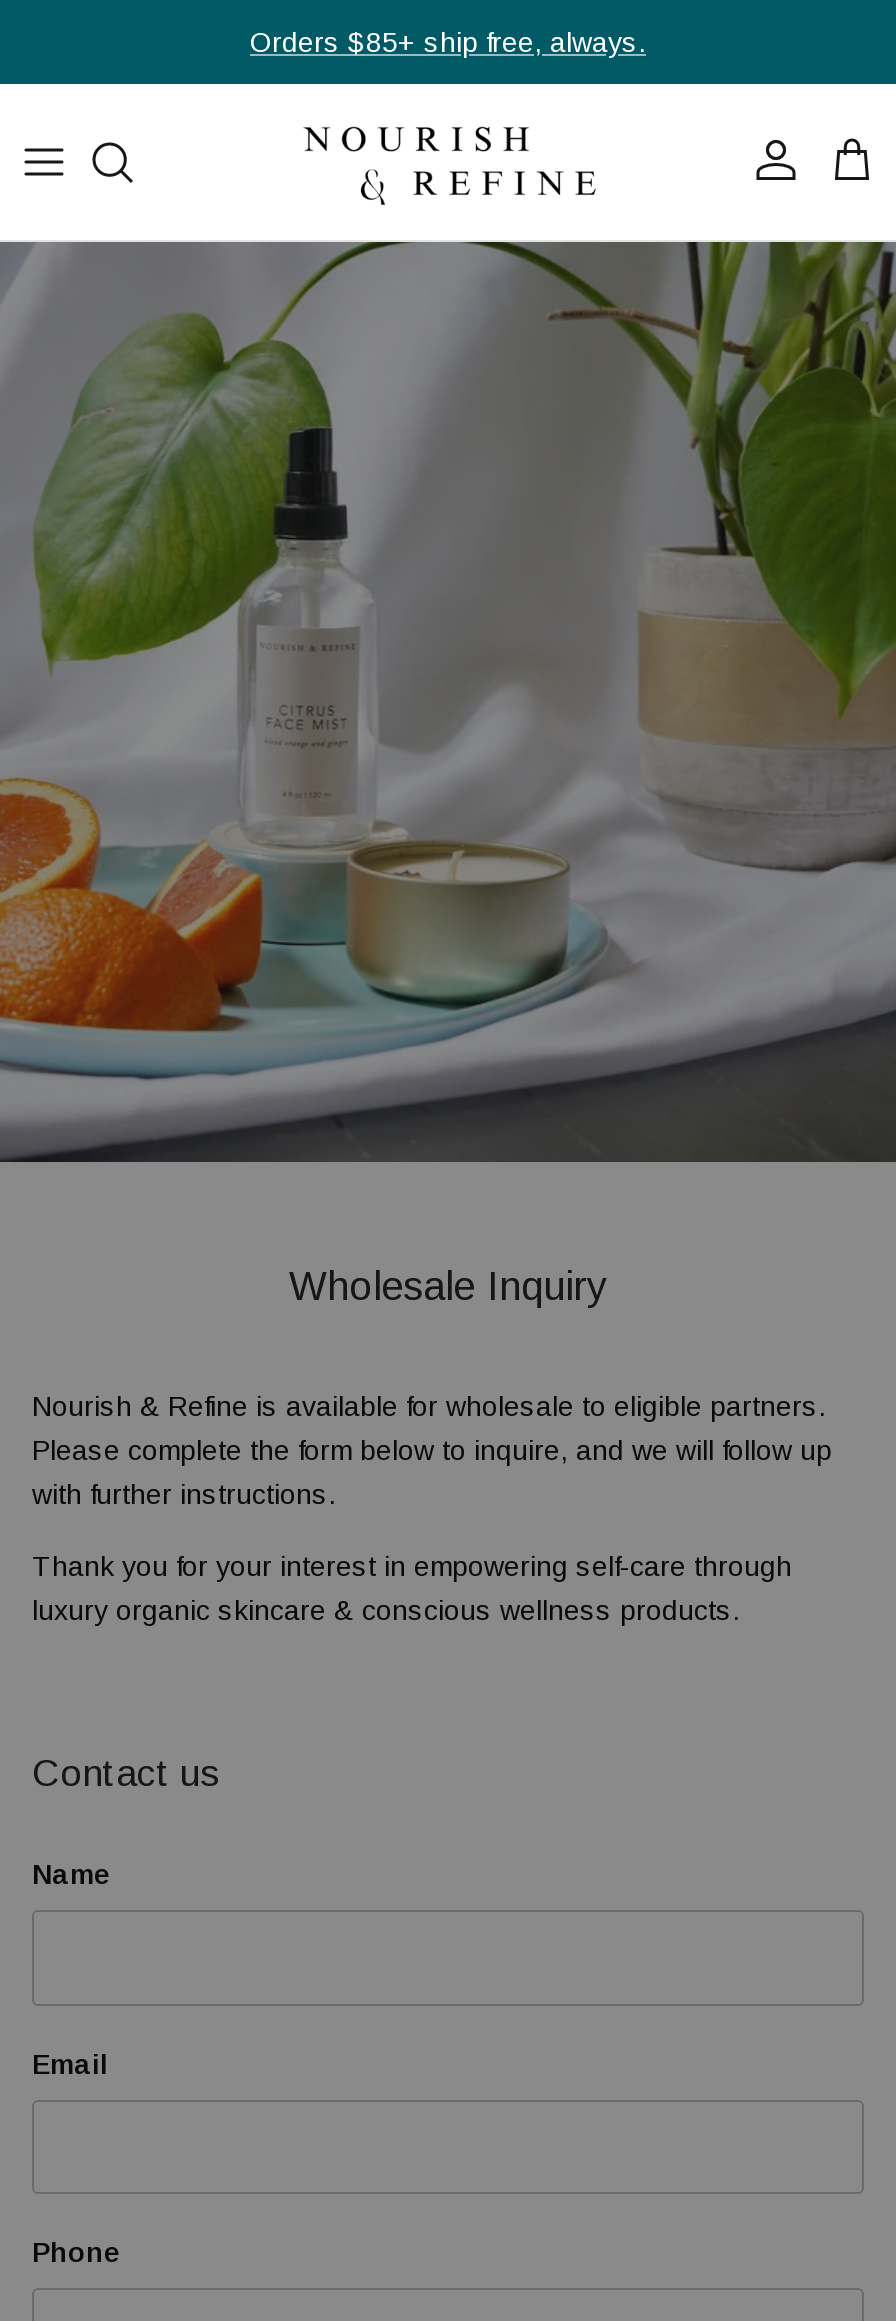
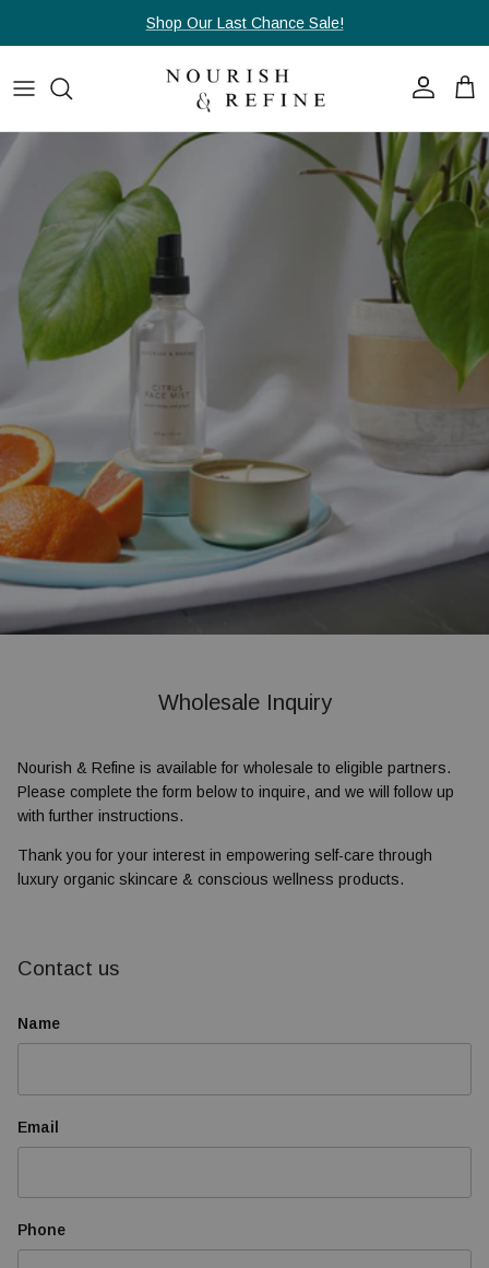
- Orders $85+ ship free, always.
+ Shop Our Last Chance Sale!
